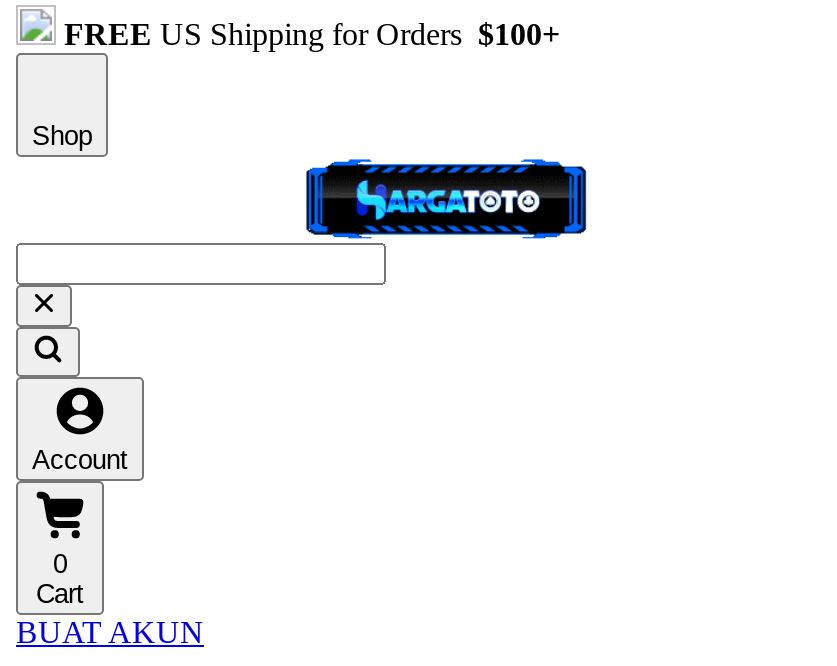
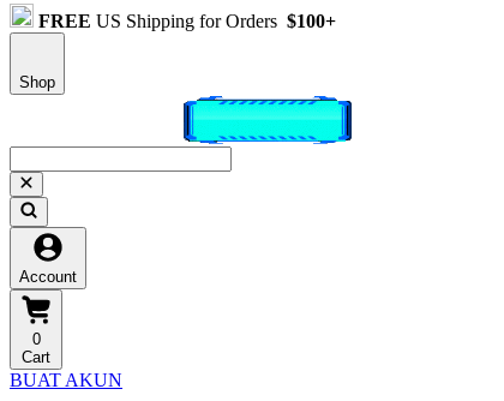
- [image]
+ [image]
